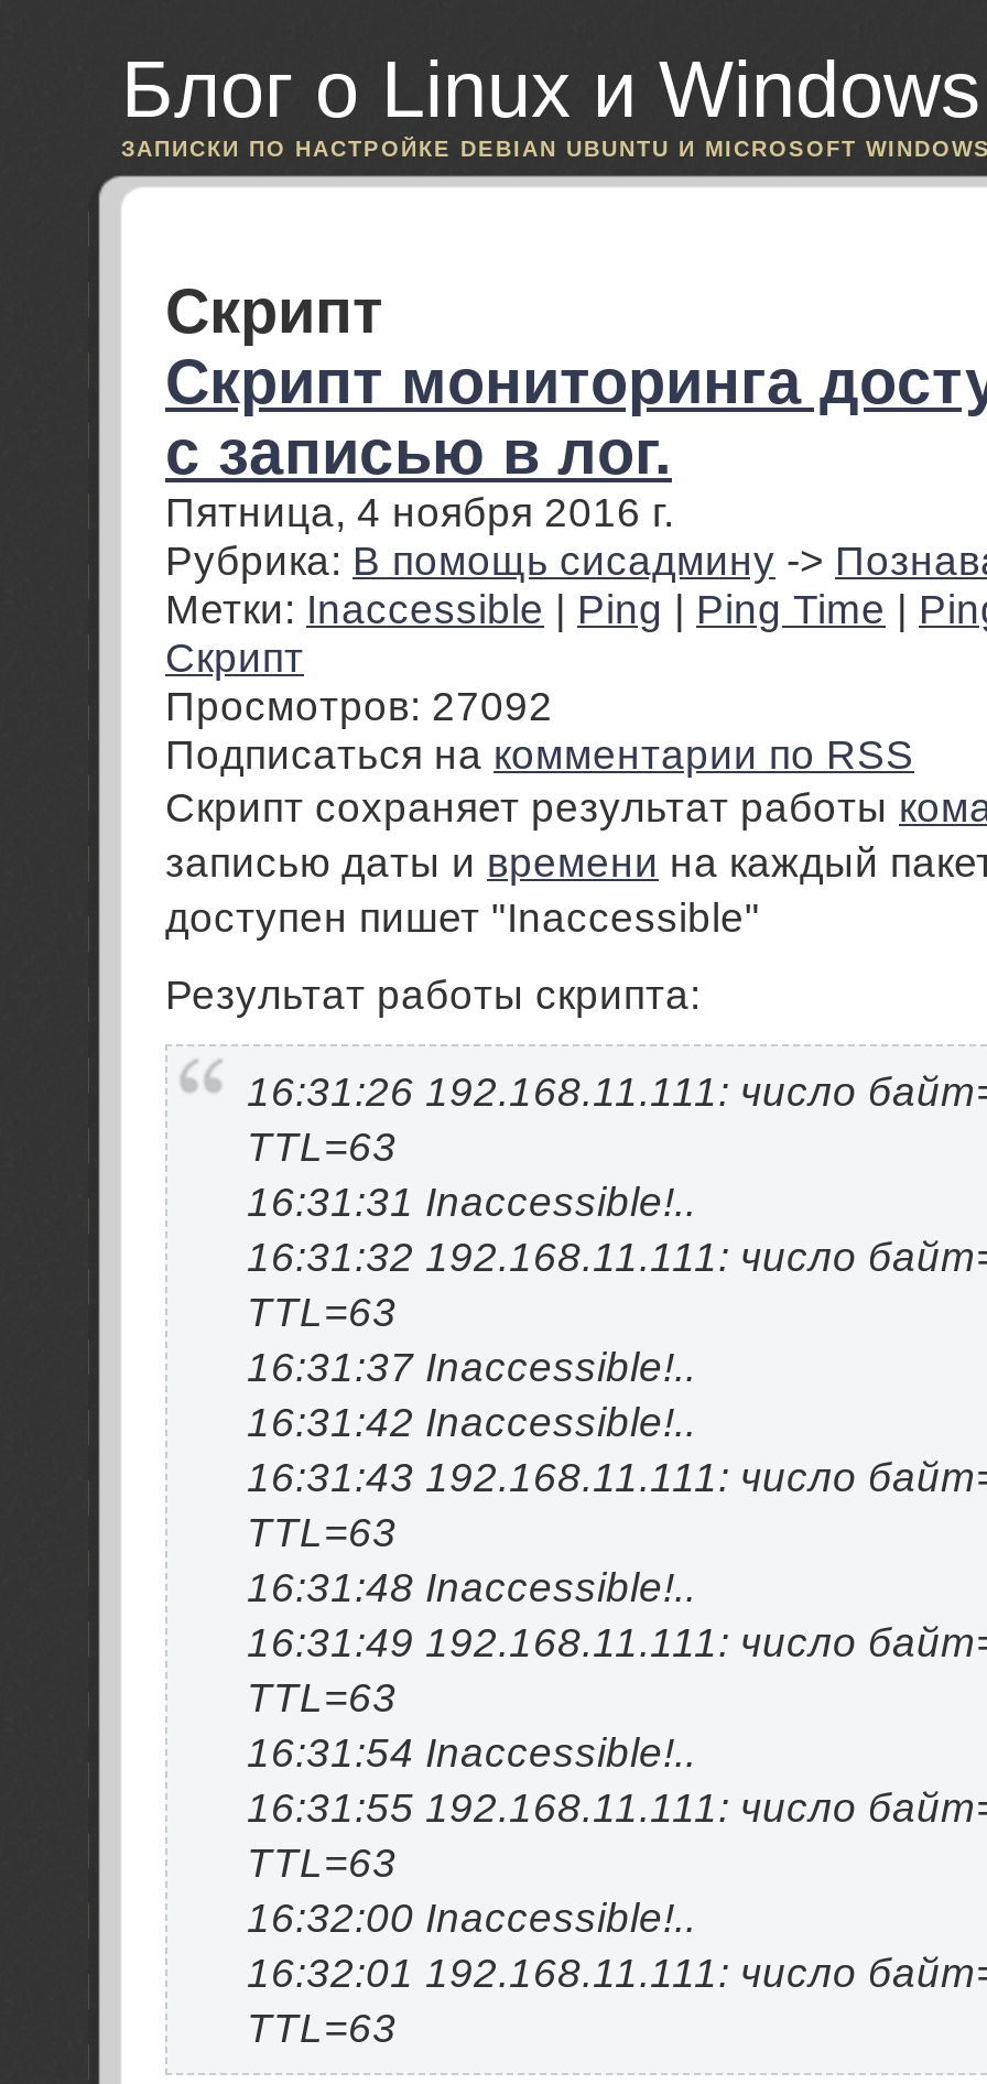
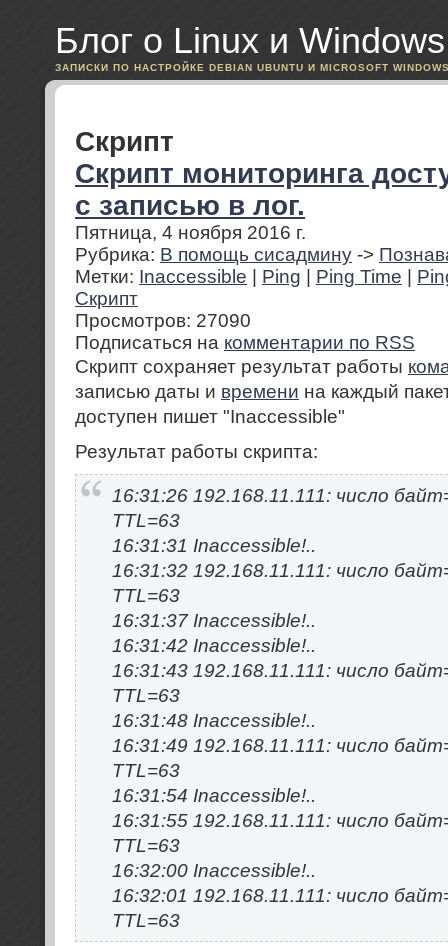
- Просмотров: 27092
+ Просмотров: 27090
